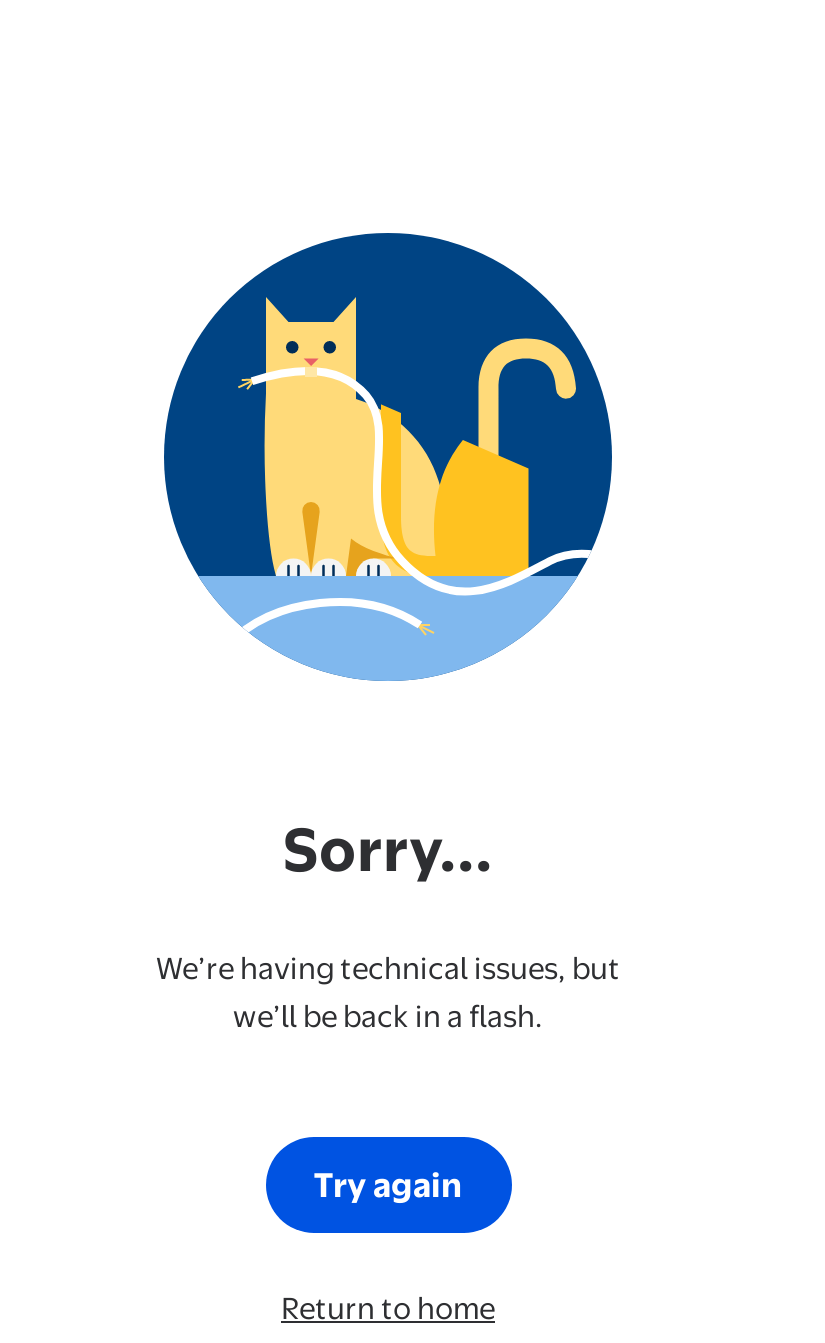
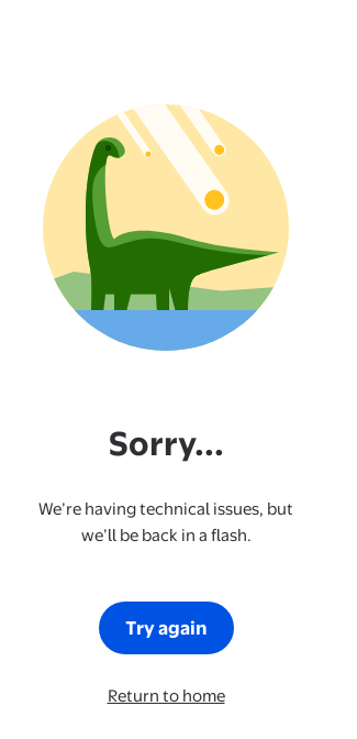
- [image]
+ [image]
